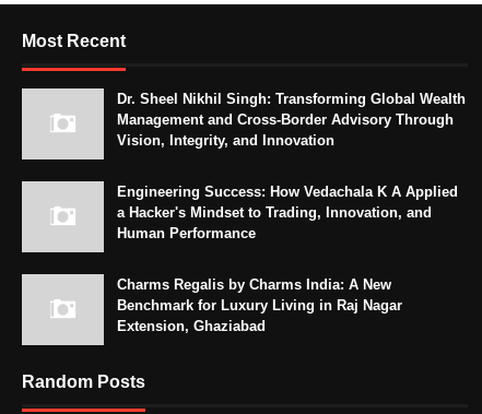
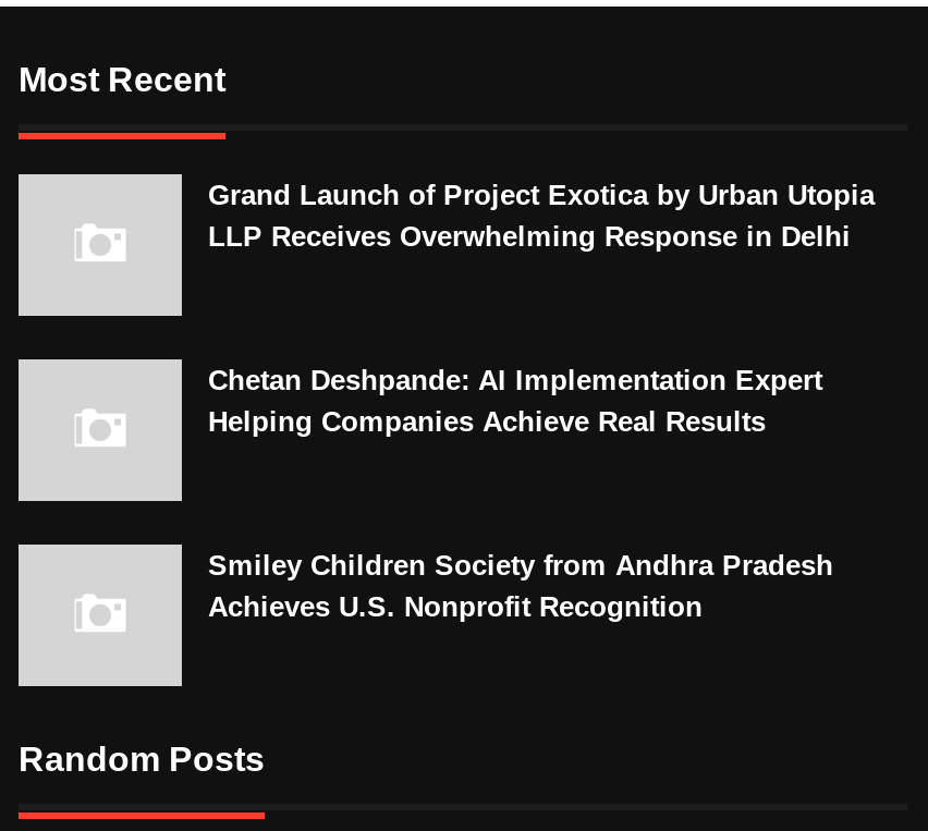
- Dr. Sheel Nikhil Singh: Transforming Global Wealth
- Management and Cross-Border Advisory Through
- Vision, Integrity, and Innovation
+ Grand Launch of Project Exotica by Urban Utopia
+ LLP Receives Overwhelming Response in Delhi

- Engineering Success: How Vedachala K A Applied
- a Hacker's Mindset to Trading, Innovation, and
- Human Performance
+ Chetan Deshpande: AI Implementation Expert
+ Helping Companies Achieve Real Results

- Charms Regalis by Charms India: A New
- Benchmark for Luxury Living in Raj Nagar
- Extension, Ghaziabad
+ Smiley Children Society from Andhra Pradesh
+ Achieves U.S. Nonprofit Recognition
